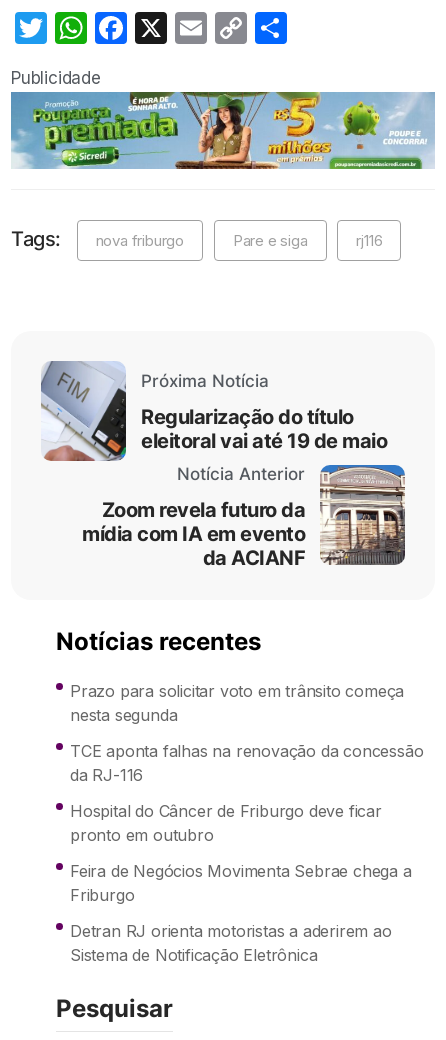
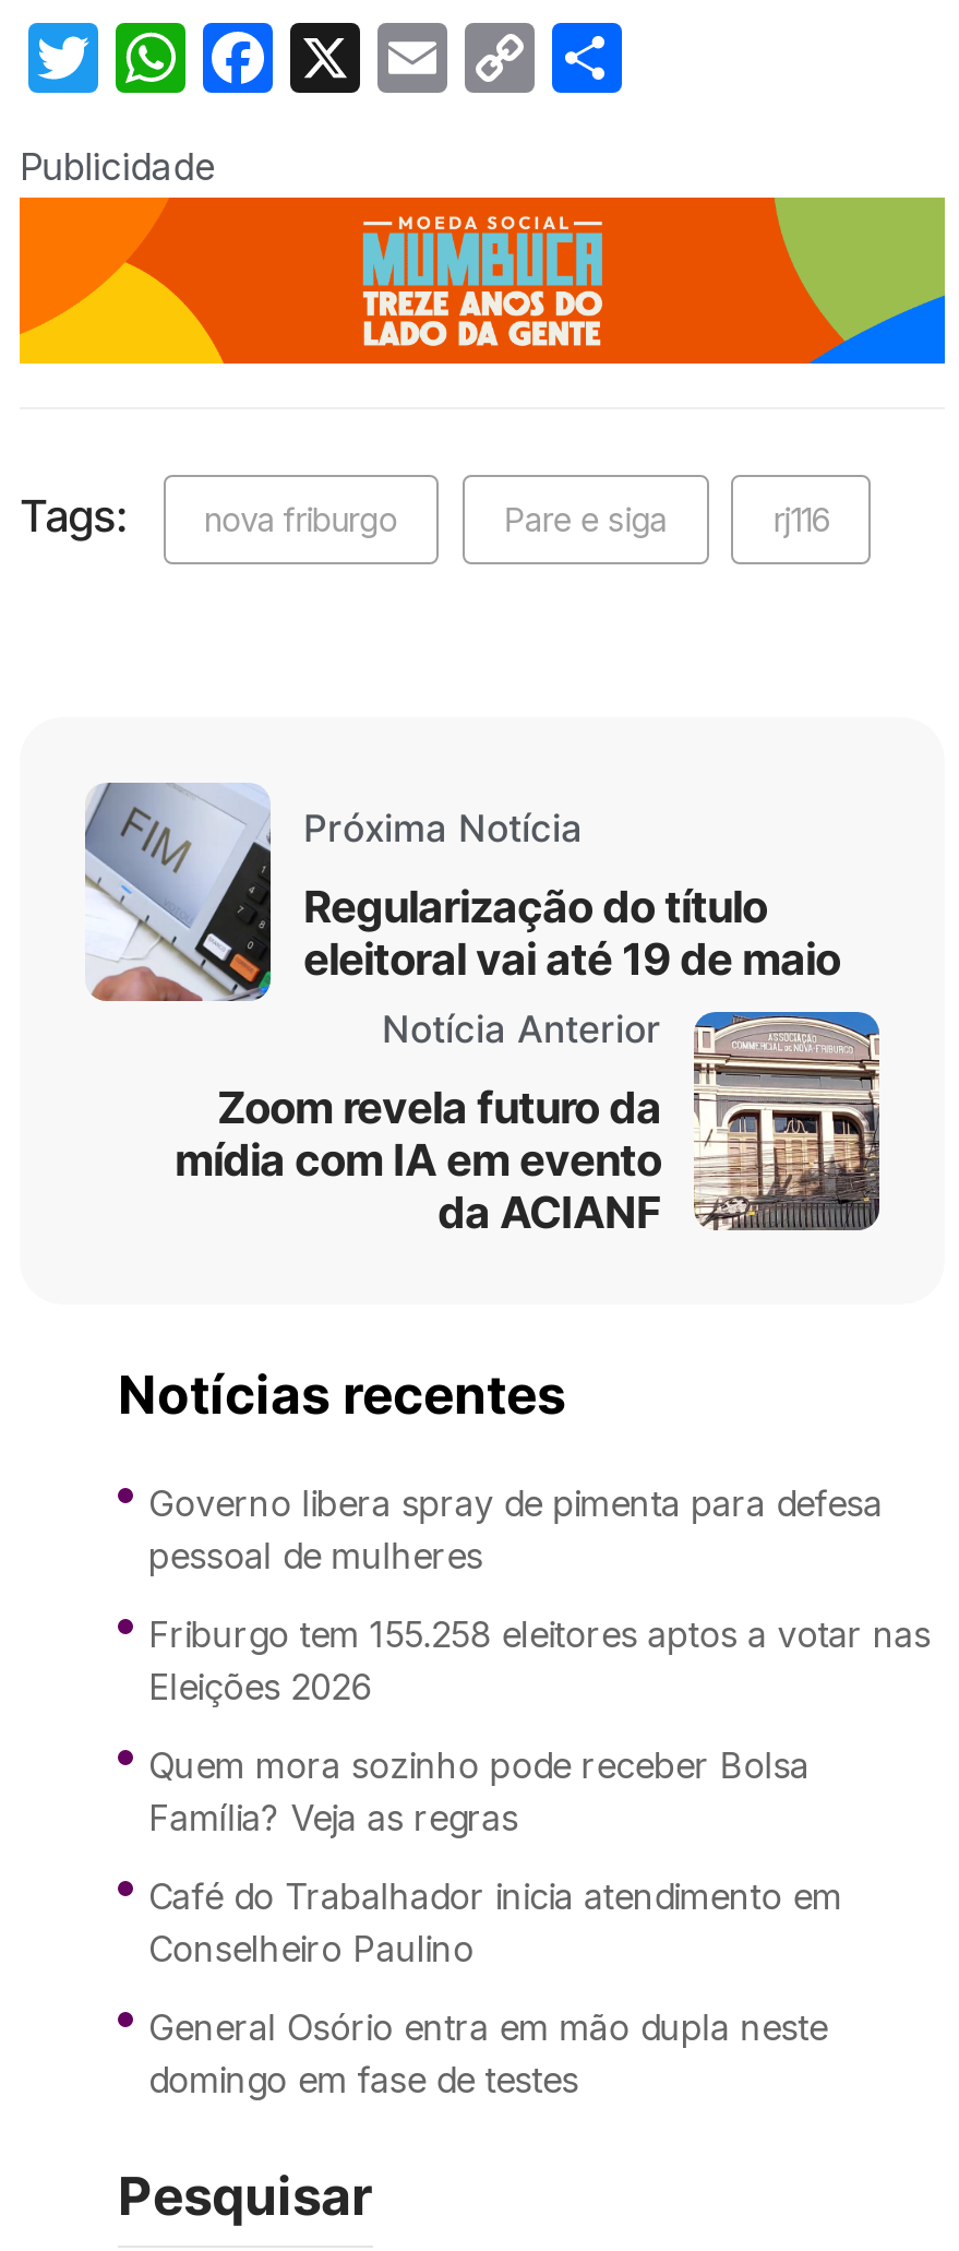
- [image]
+ [image]

- Prazo para solicitar voto em trânsito começa
- nesta segunda
+ Governo libera spray de pimenta para defesa
+ pessoal de mulheres

- TCE aponta falhas na renovação da concessão
- da RJ-116
+ Friburgo tem 155.258 eleitores aptos a votar nas
+ Eleições 2026

- Hospital do Câncer de Friburgo deve ficar
- pronto em outubro
+ Quem mora sozinho pode receber Bolsa
+ Família? Veja as regras

- Feira de Negócios Movimenta Sebrae chega a
- Friburgo
+ Café do Trabalhador inicia atendimento em
+ Conselheiro Paulino

- Detran RJ orienta motoristas a aderirem ao
- Sistema de Notificação Eletrônica
+ General Osório entra em mão dupla neste
+ domingo em fase de testes
